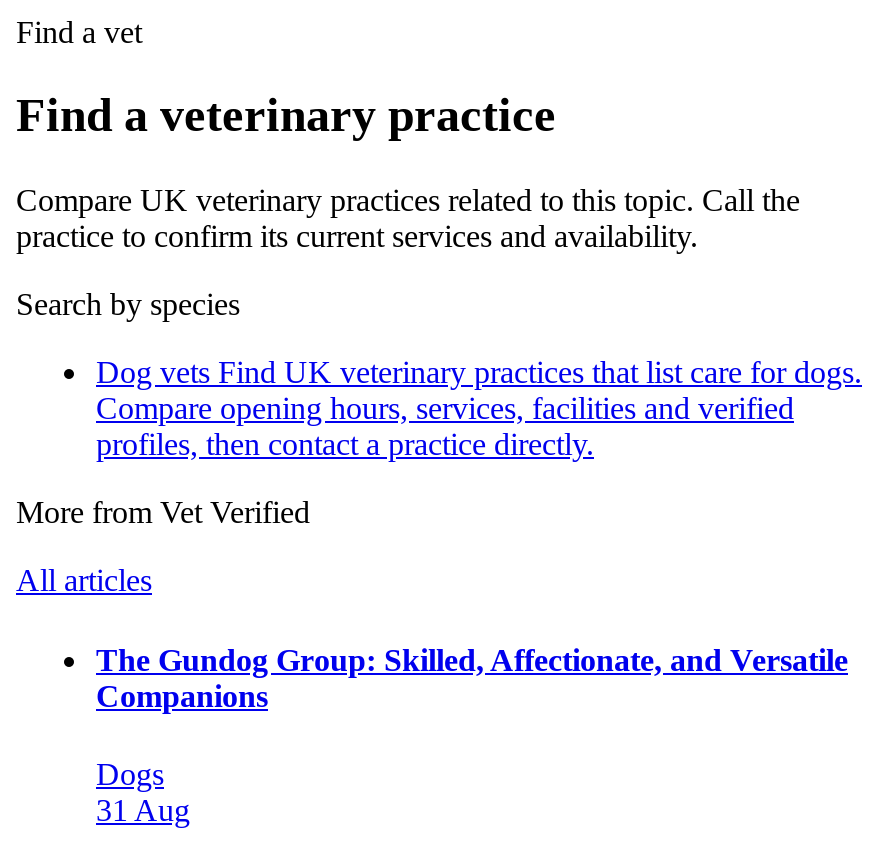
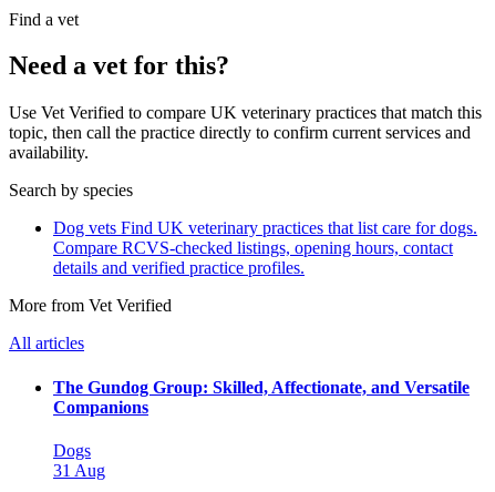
- Find a veterinary practice
+ Need a vet for this?

- Compare UK veterinary practices related to this topic. Call the
- practice to confirm its current services and availability.
+ Use Vet Verified to compare UK veterinary practices that match this
+ topic, then call the practice directly to confirm current services and
+ availability.

- Compare opening hours, services, facilities and verified
- profiles, then contact a practice directly.
+ Compare RCVS-checked listings, opening hours, contact
+ details and verified practice profiles.
